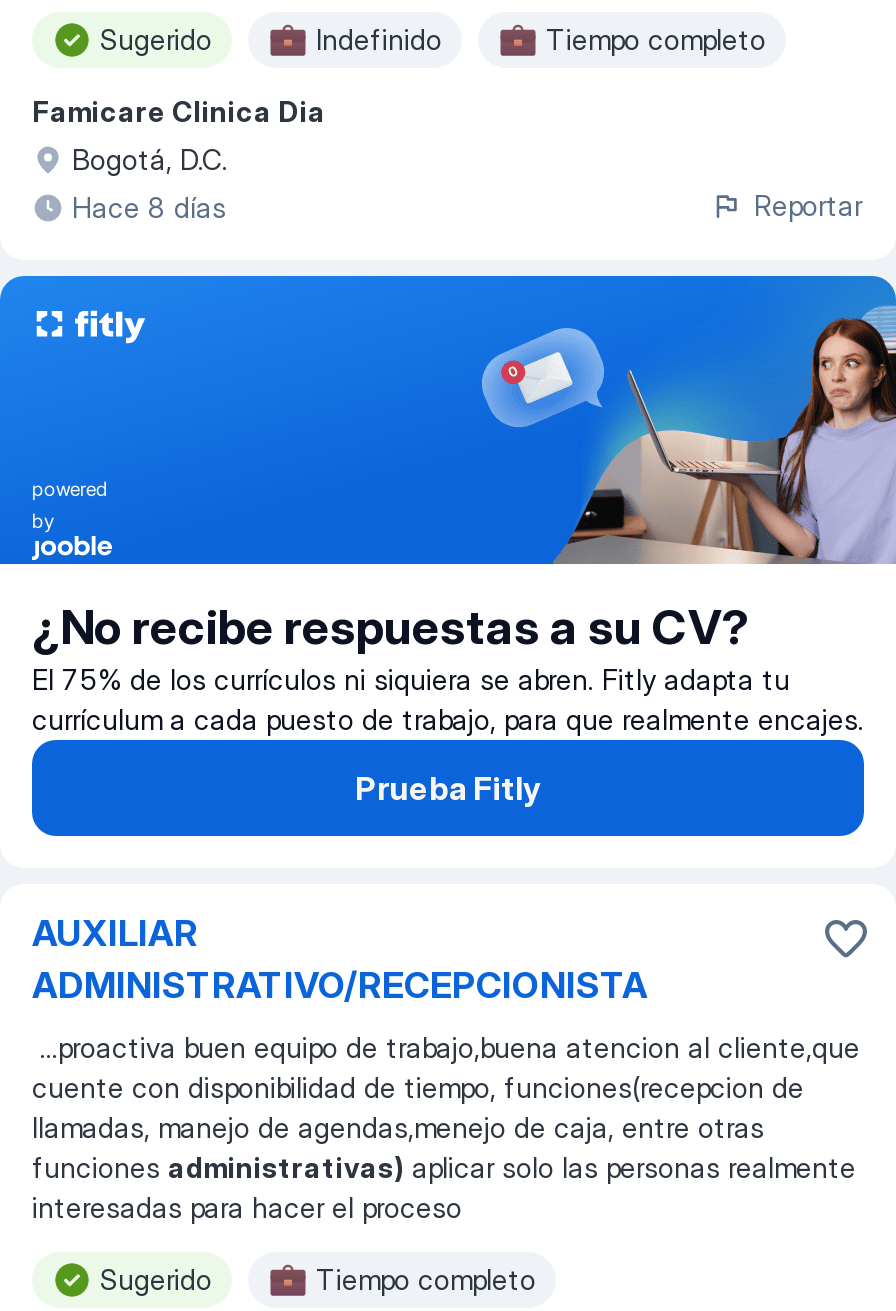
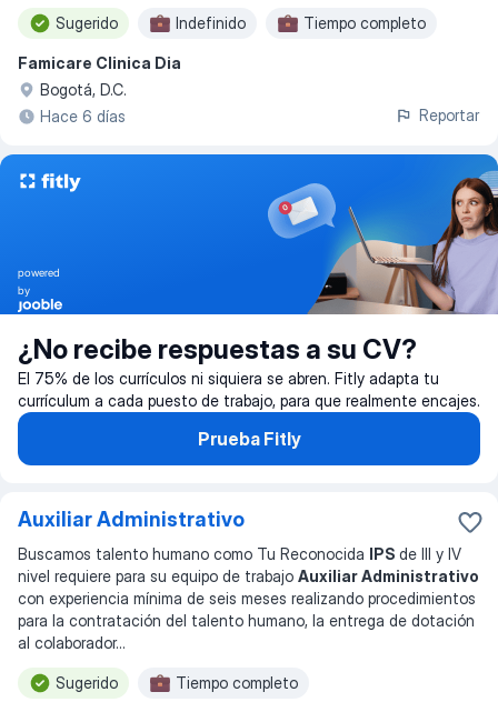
- Hace 8 días
+ Hace 6 días

- AUXILIAR
- ADMINISTRATIVO/RECEPCIONISTA
+ Auxiliar Administrativo

- ...proactiva buen equipo de trabajo,buena atencion al cliente,que
- cuente con disponibilidad de tiempo, funciones(recepcion de
- llamadas, manejo de agendas,menejo de caja, entre otras
- funciones administrativas) aplicar solo las personas realmente
- interesadas para hacer el proceso
+ Buscamos talento humano como Tu Reconocida IPS de III y IV
+ nivel requiere para su equipo de trabajo Auxiliar Administrativo
+ con experiencia mínima de seis meses realizando procedimientos
+ para la contratación del talento humano, la entrega de dotación
+ al colaborador...
